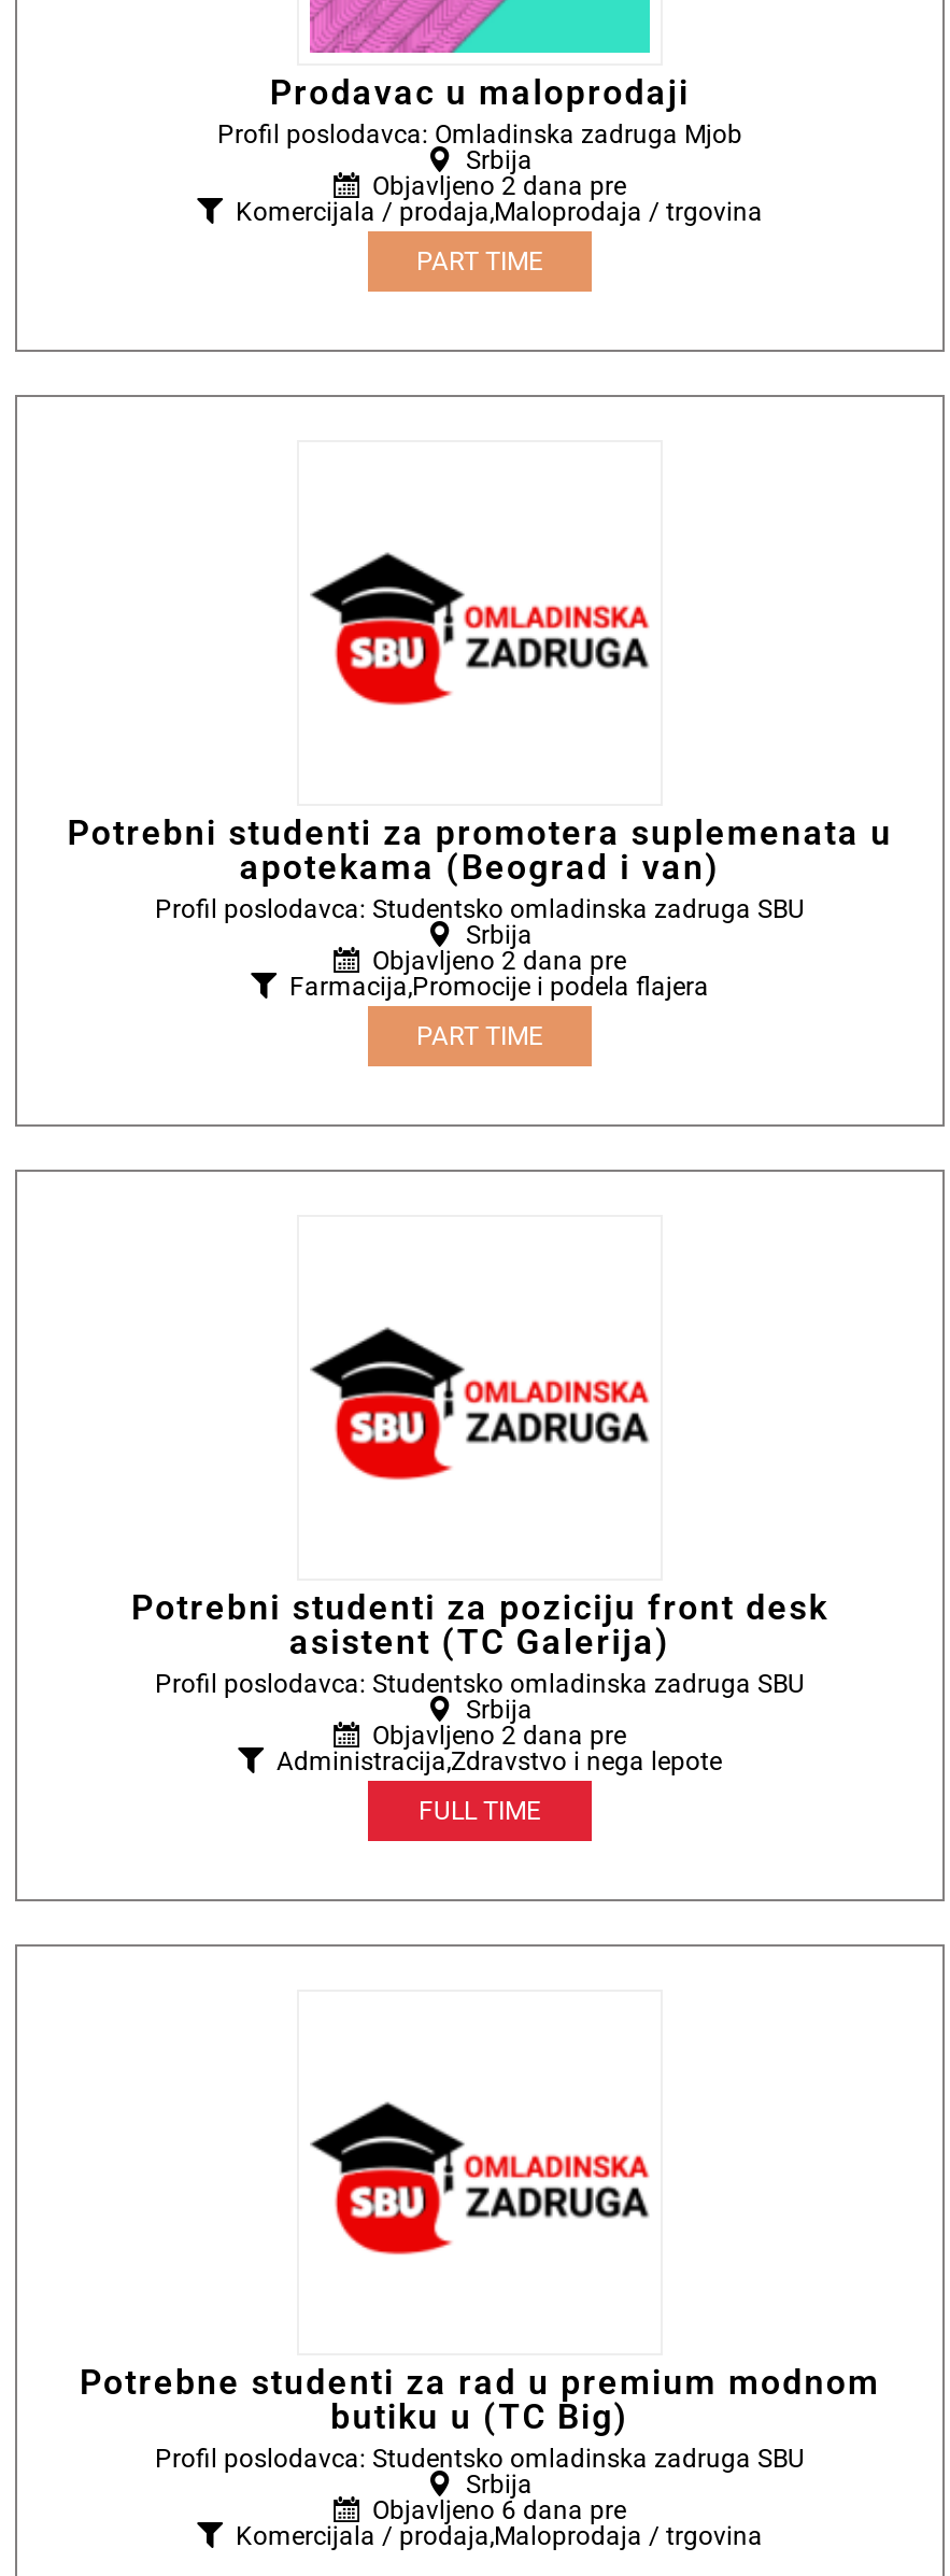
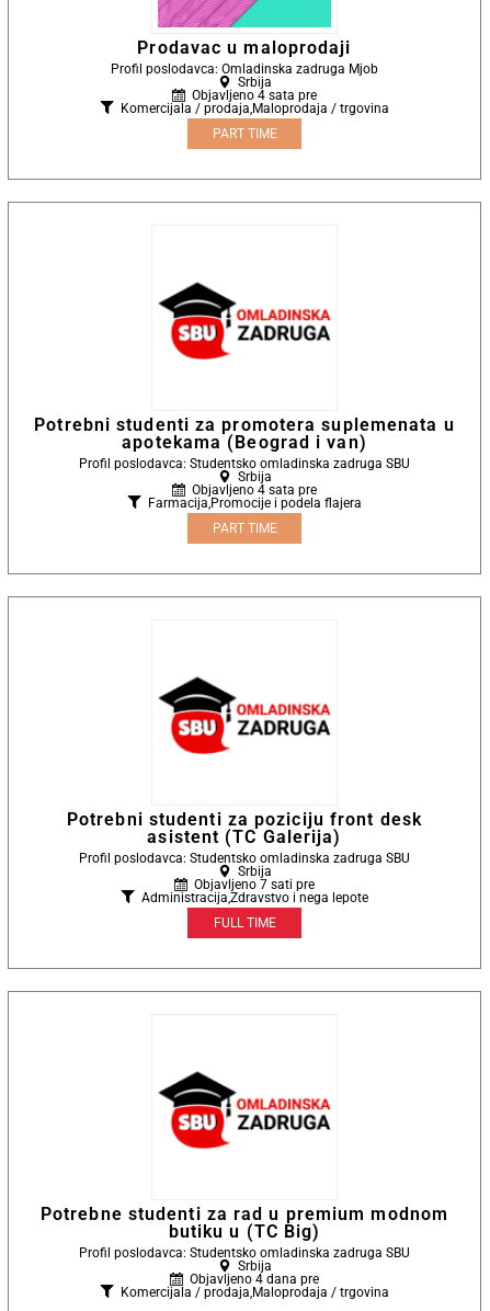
- Objavljeno 2 dana pre
+ Objavljeno 4 sata pre

- Objavljeno 2 dana pre
+ Objavljeno 4 sata pre

- Objavljeno 2 dana pre
+ Objavljeno 7 sati pre

- Objavljeno 6 dana pre
+ Objavljeno 4 dana pre
